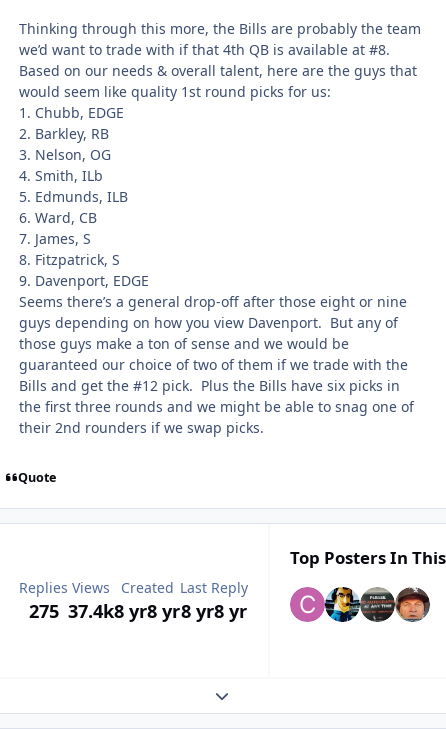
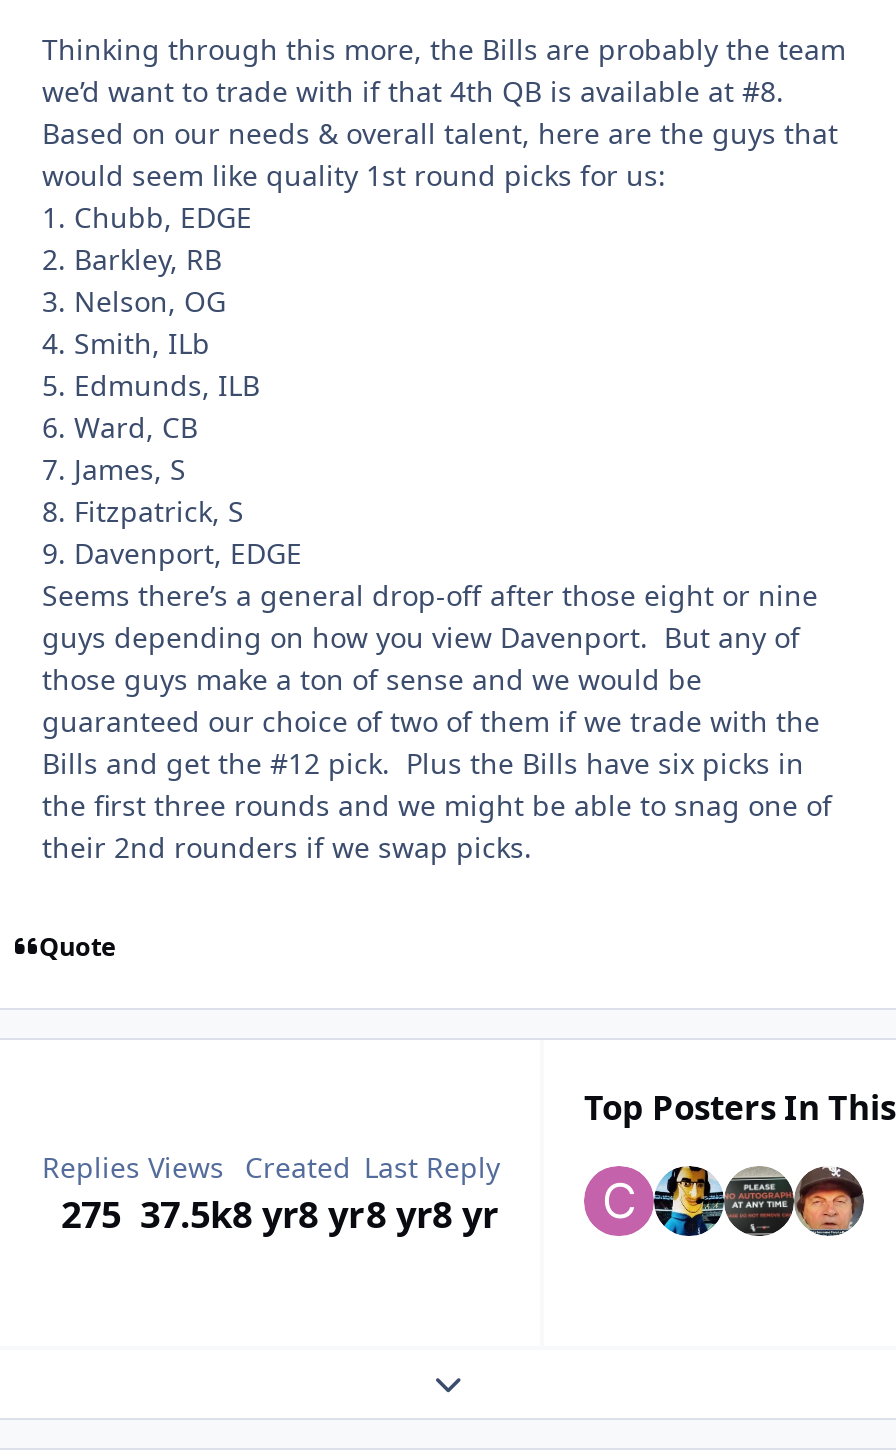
- 275 37.4k 8 yr8 yr 8 yr8 yr
+ 275 37.5k 8 yr8 yr 8 yr8 yr
